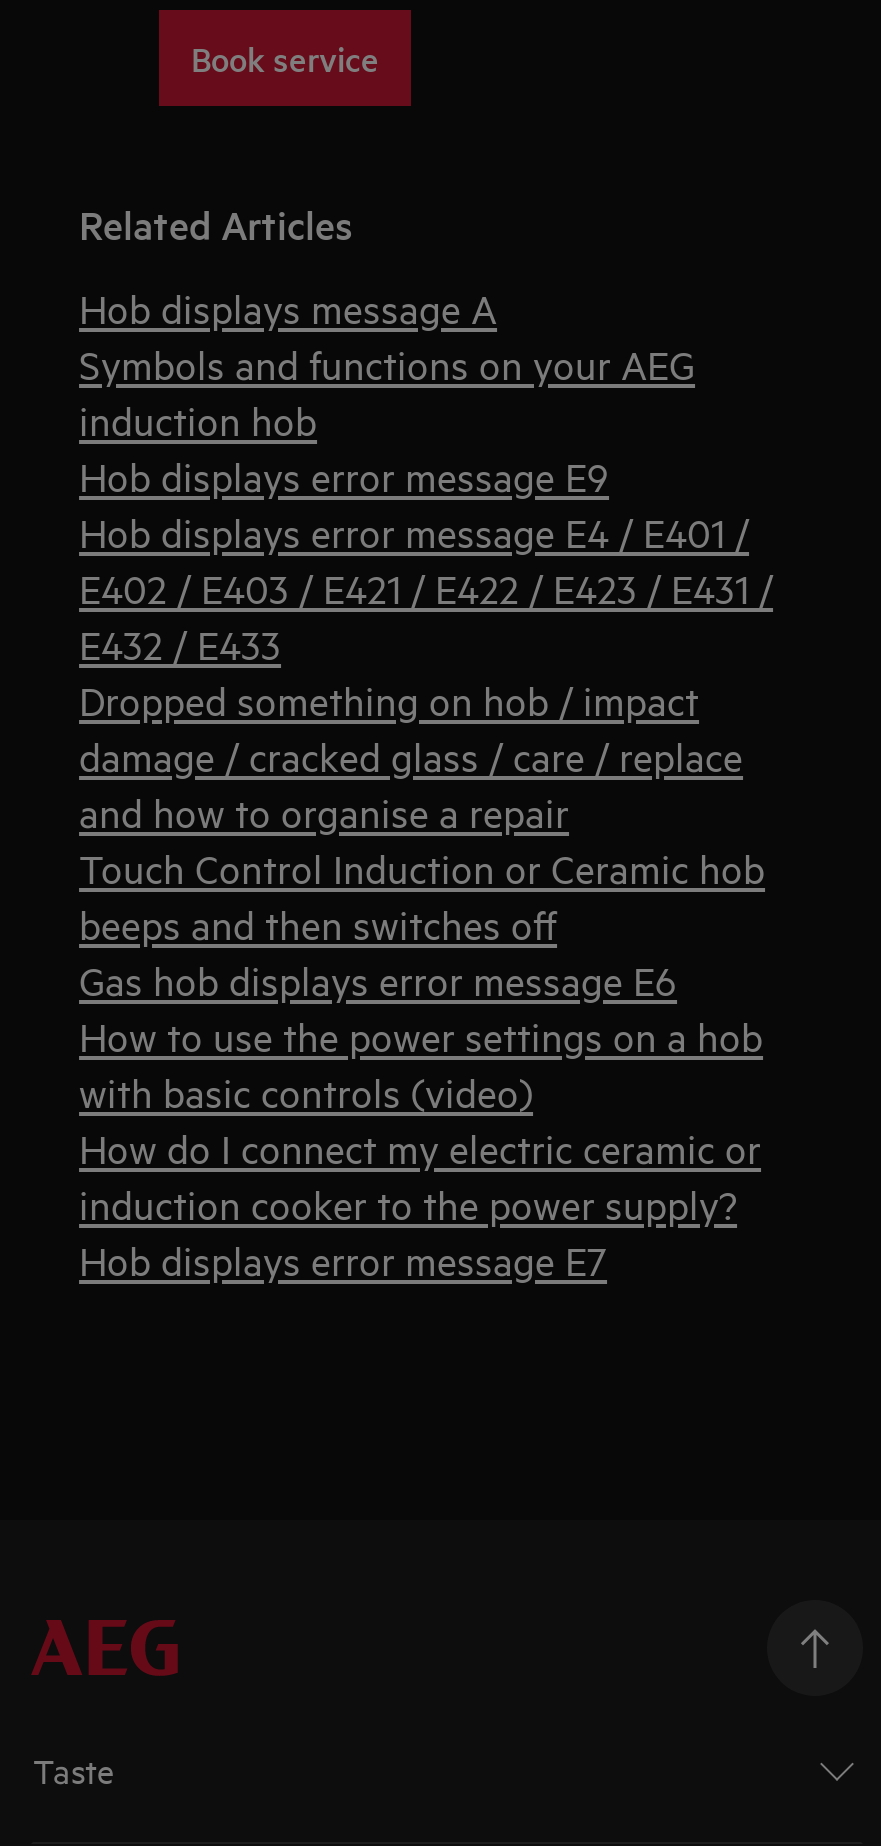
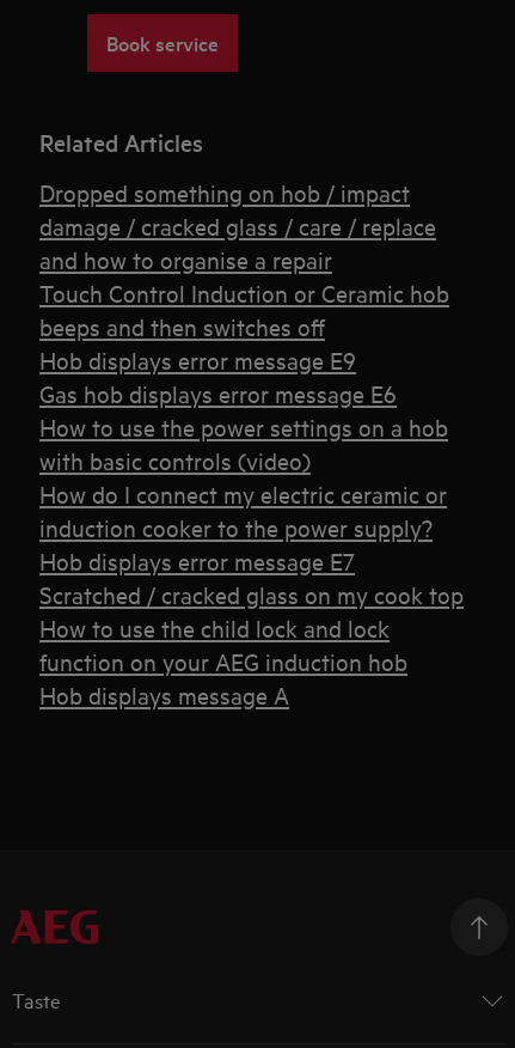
moved down: Hob displays message A

- Symbols and functions on your AEG
- induction hob
- Hob displays error message E4 / E401 /
- E402 / E403 / E421 / E422 / E423 / E431 /
- E432 / E433

moved down: Hob displays error message E9

moved up: Dropped something on hob / impact | damage / cracked glass / care / replace | and how to organise a repair | Touch Control Induction or Ceramic hob | beeps and then switches off

moved up: Gas hob displays error message E6 | How to use the power settings on a hob | with basic controls (video) | How do I connect my electric ceramic or | induction cooker to the power supply? | Hob displays error message E7

+ Scratched / cracked glass on my cook top
+ How to use the child lock and lock
+ function on your AEG induction hob
